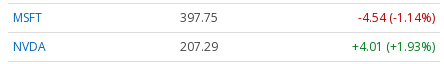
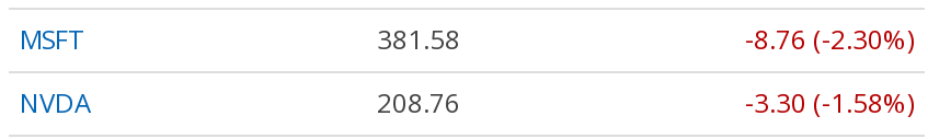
- 397.75
+ 381.58

- -4.54 (-1.14%)
+ -8.76 (-2.30%)

- 207.29
+ 208.76

- +4.01 (+1.93%)
+ -3.30 (-1.58%)
